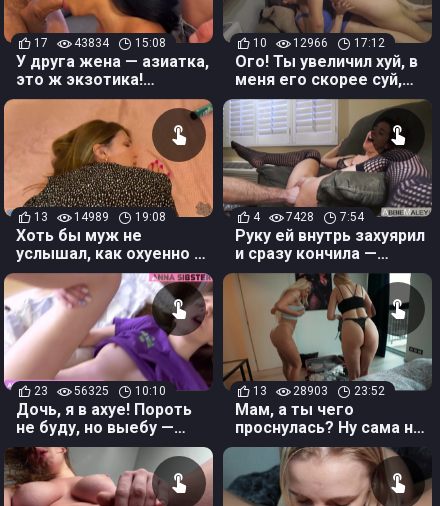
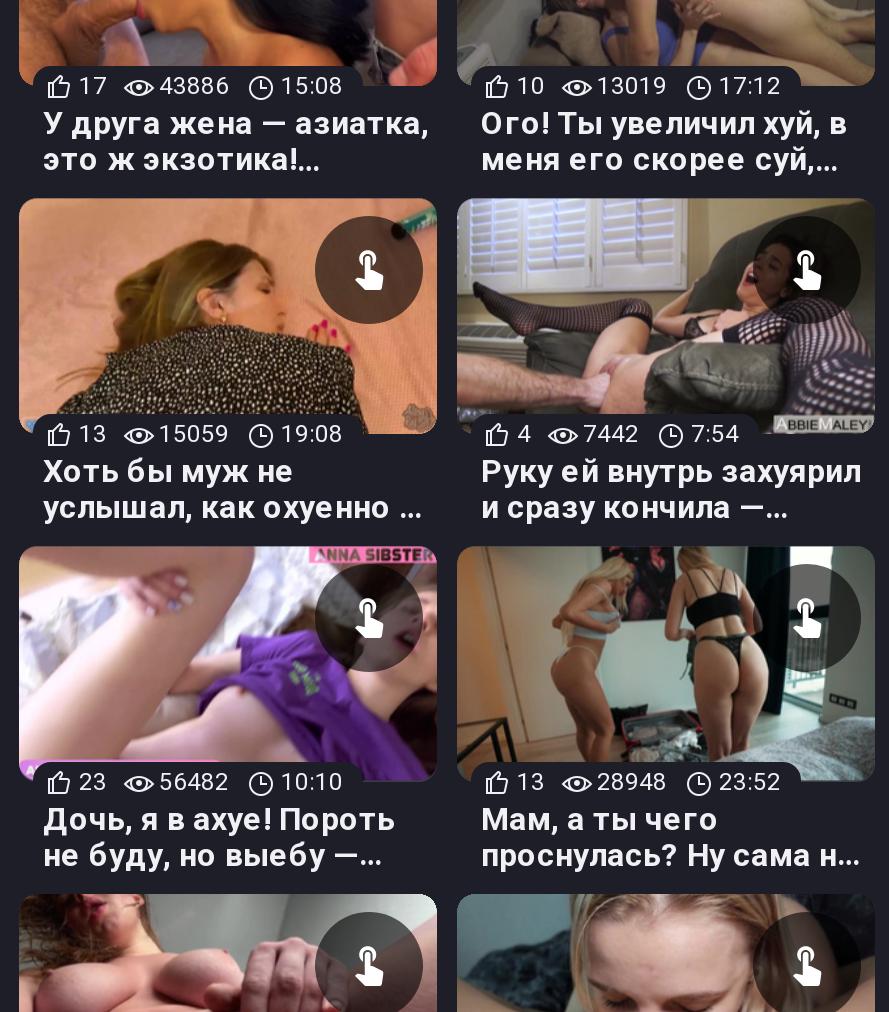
- 17 43834 15:08
+ 17 43886 15:08

- 10 12966 17:12
+ 10 13019 17:12

- 13 14989 19:08
+ 13 15059 19:08

- 4 7428 7:54
+ 4 7442 7:54

- 23 56325 10:10
+ 23 56482 10:10

- 13 28903 23:52
+ 13 28948 23:52
